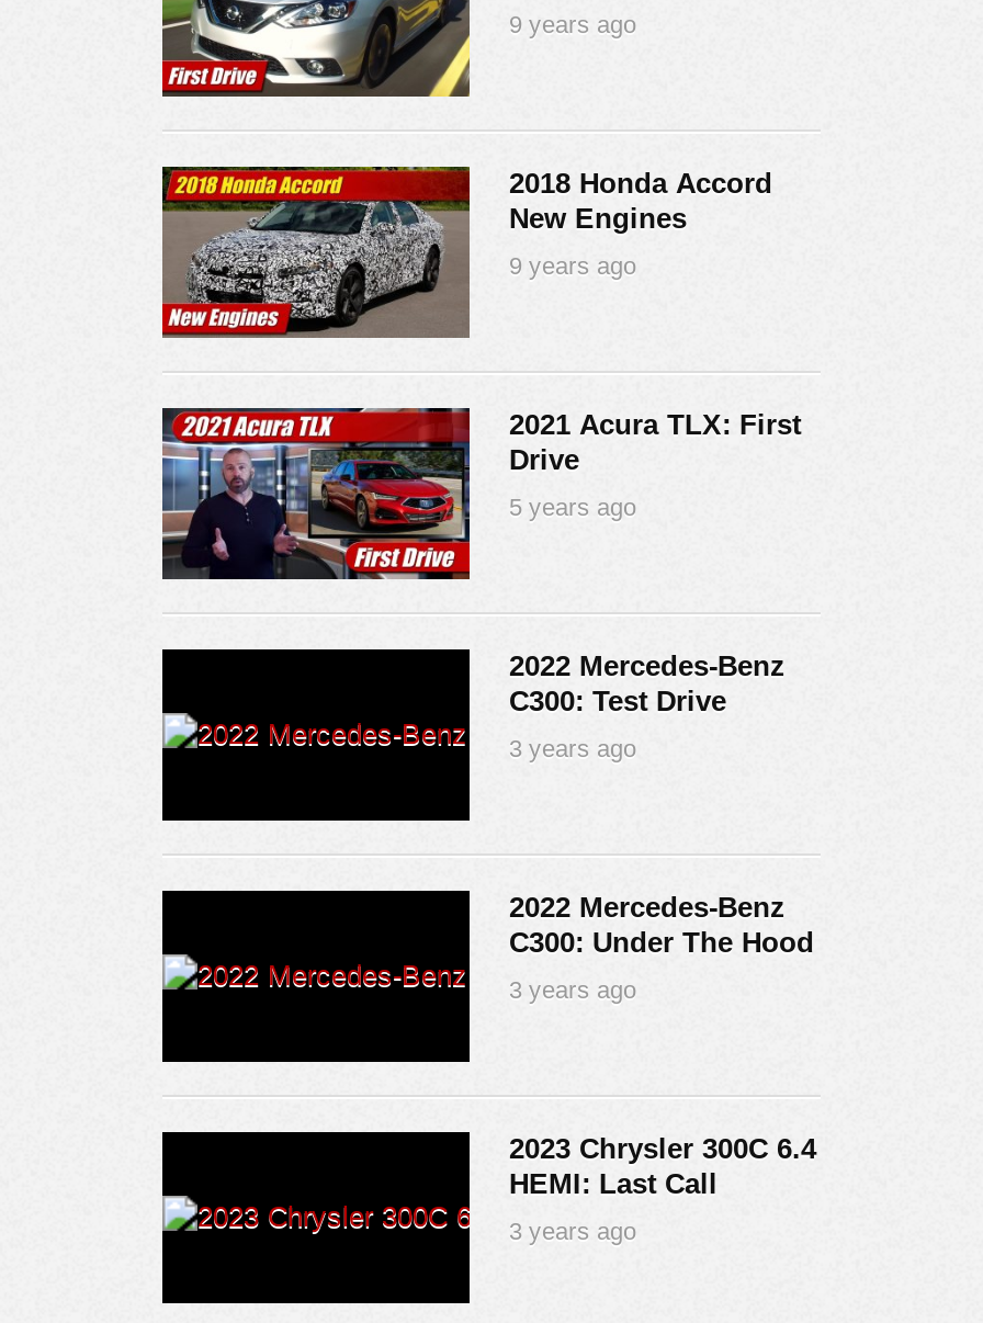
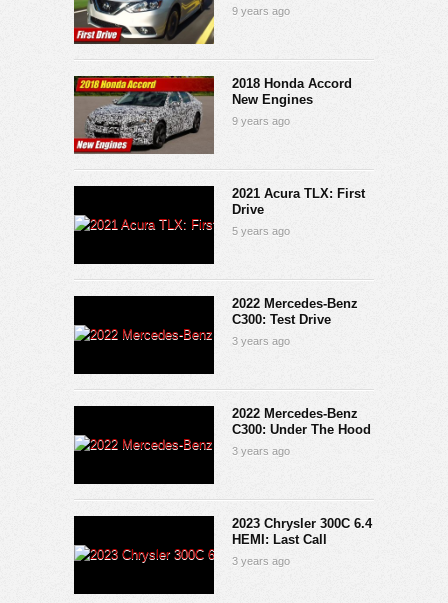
- [image]
+ [image]
